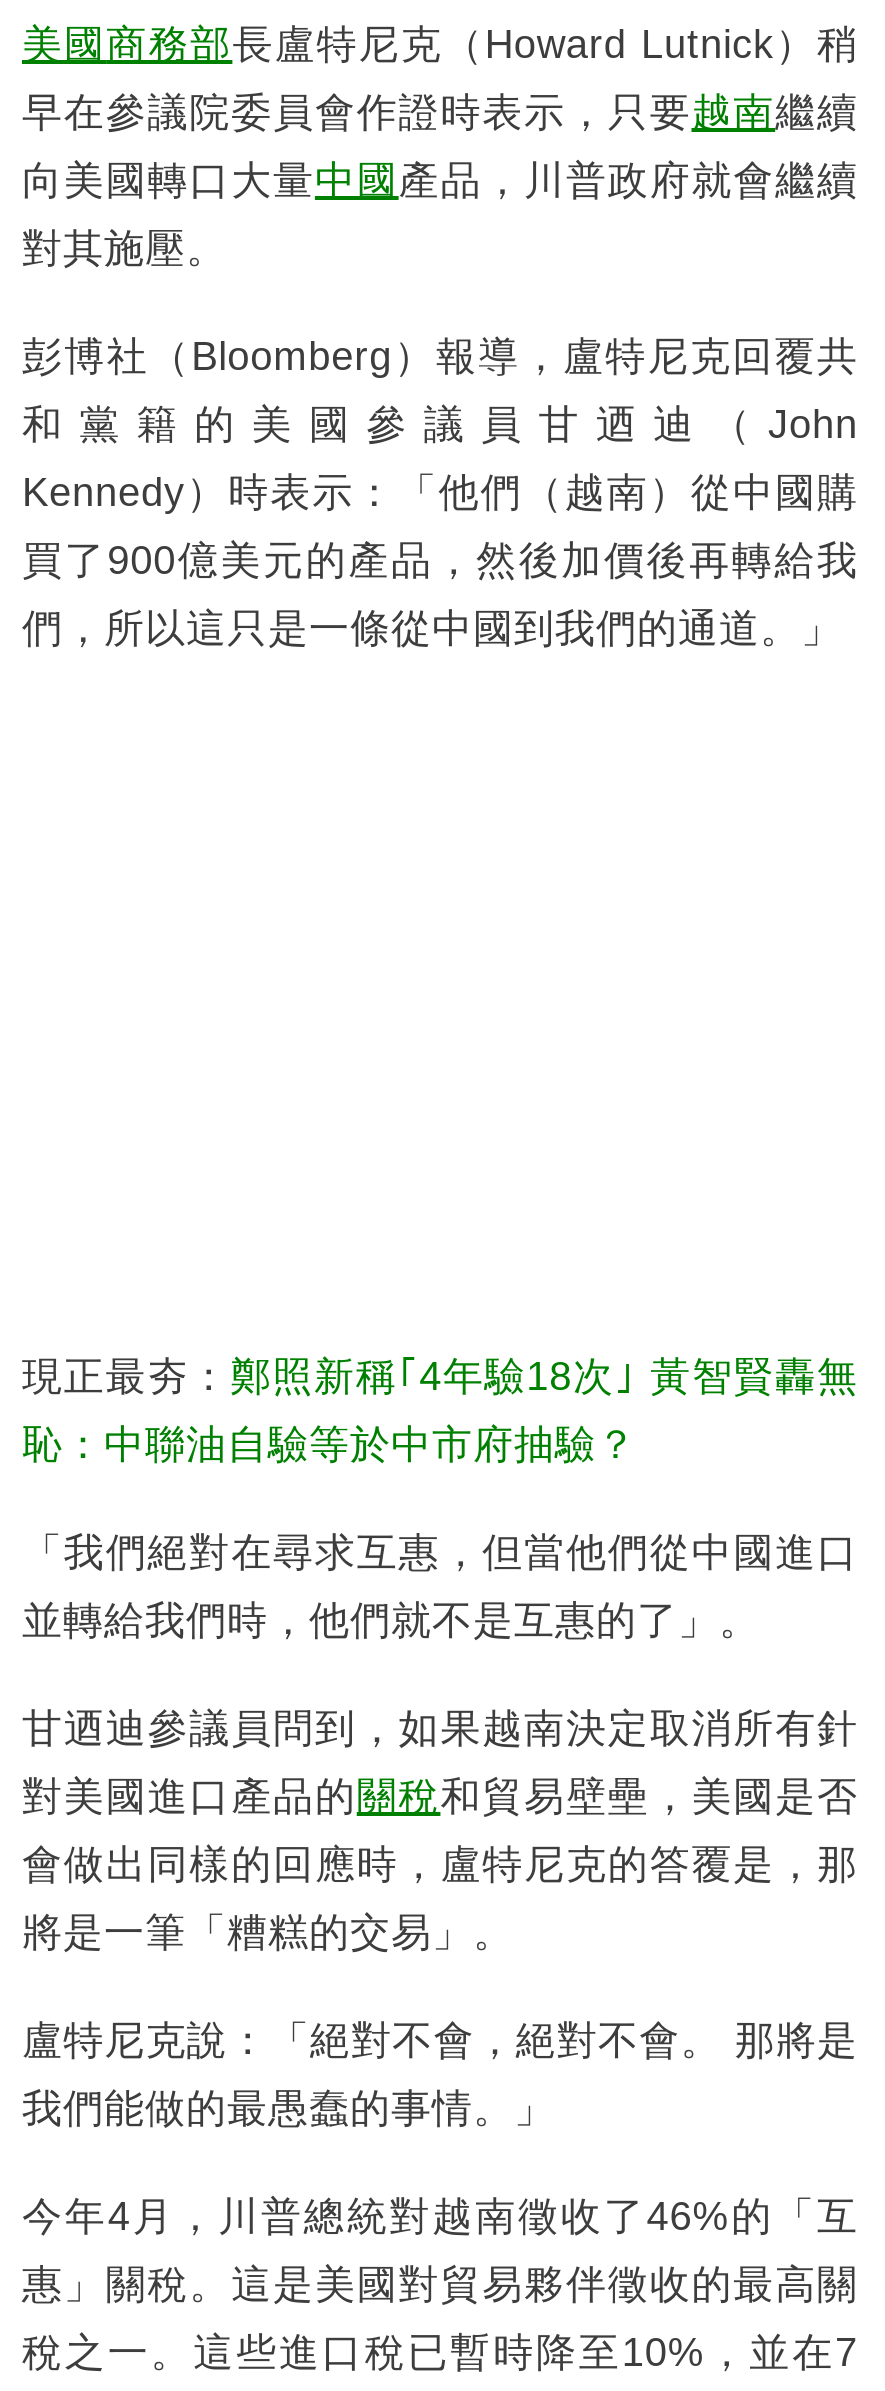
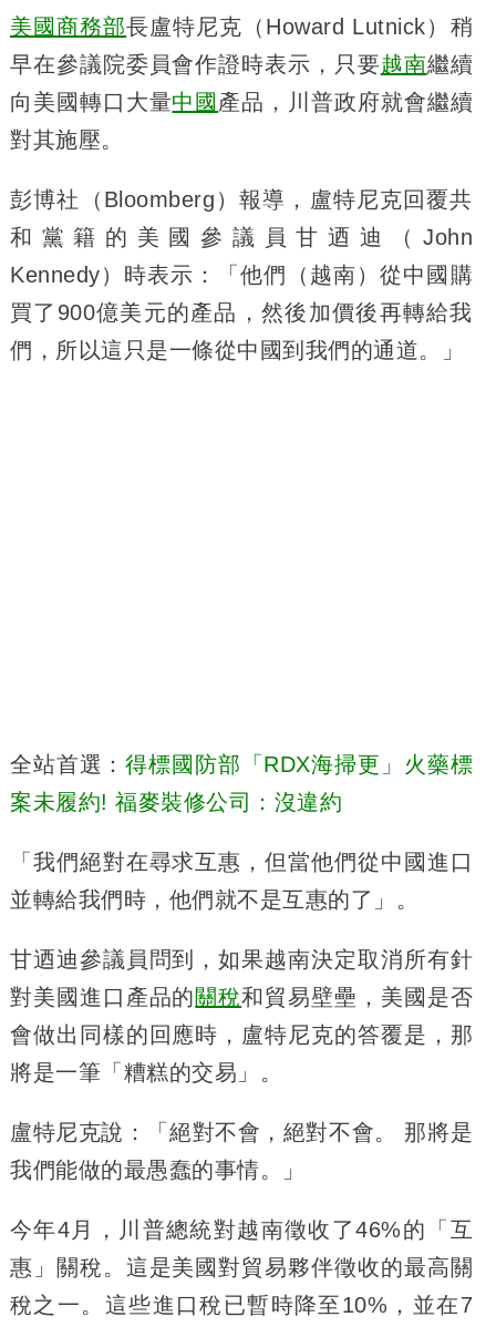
- 現正最夯：鄭照新稱｢4年驗18次｣ 黃智賢轟無
+ 全站首選：得標國防部「RDX海掃更」火藥標

- 恥：中聯油自驗等於中市府抽驗？
+ 案未履約! 福麥裝修公司：沒違約
